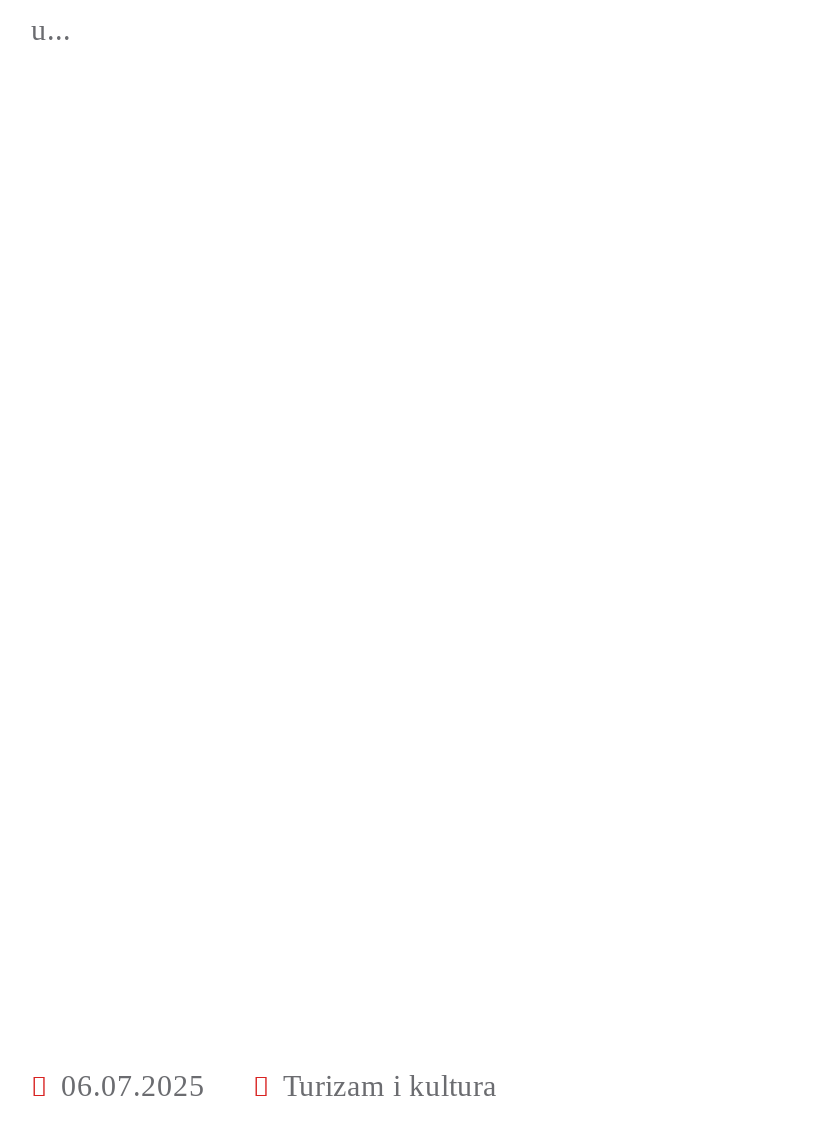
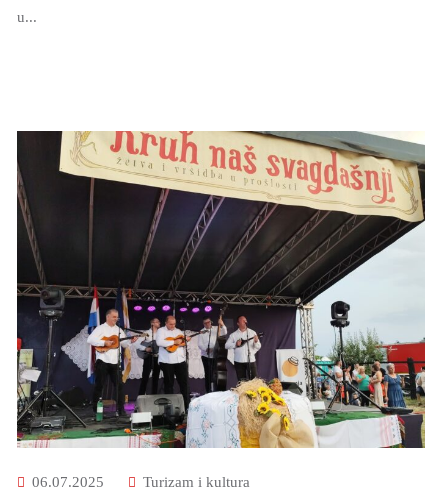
+ [image]
